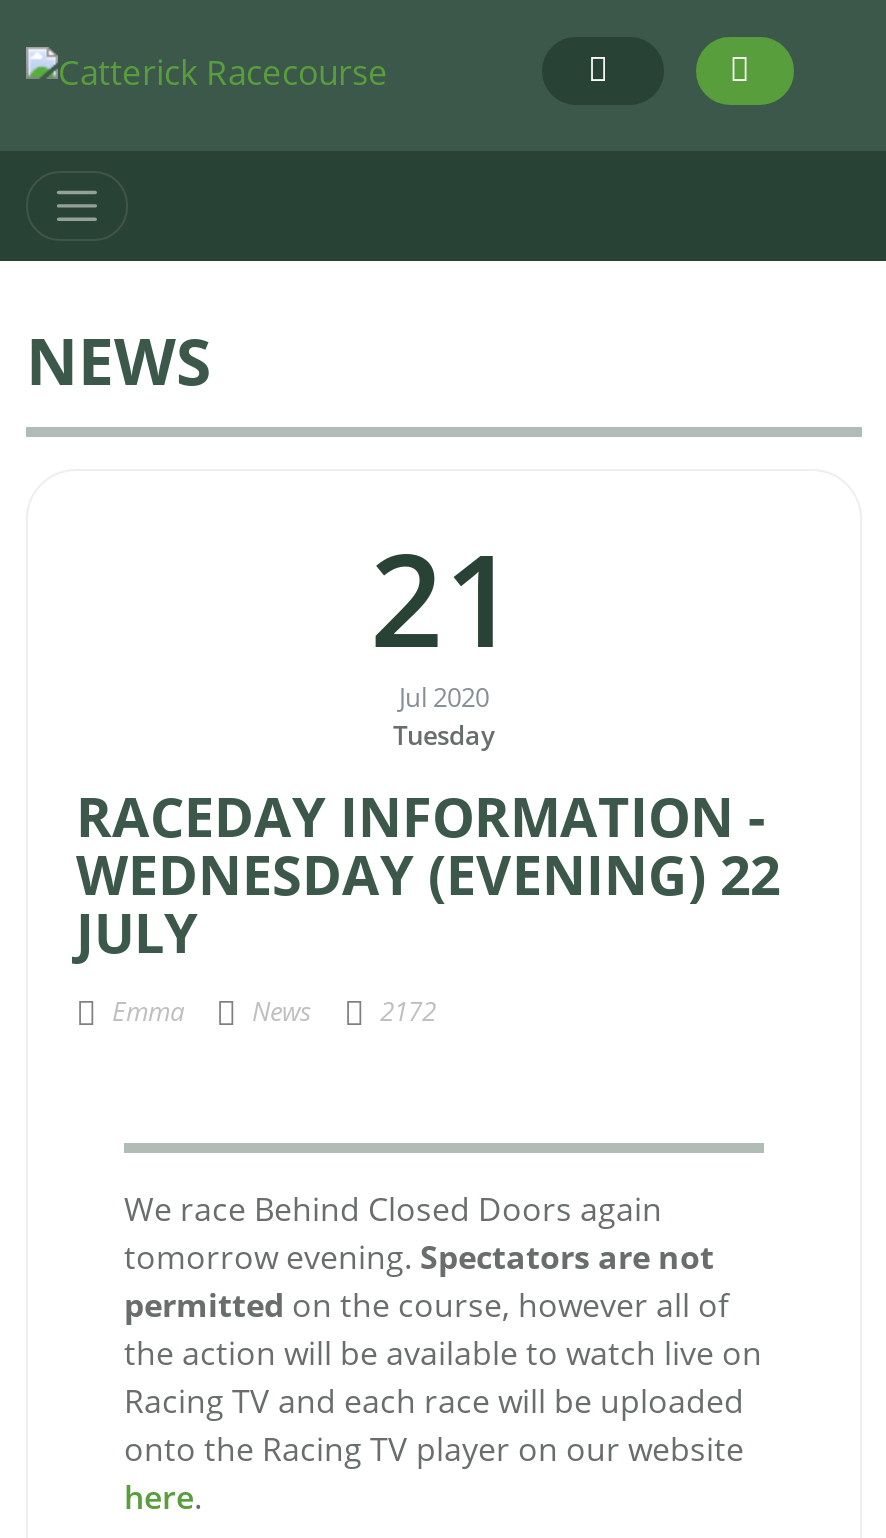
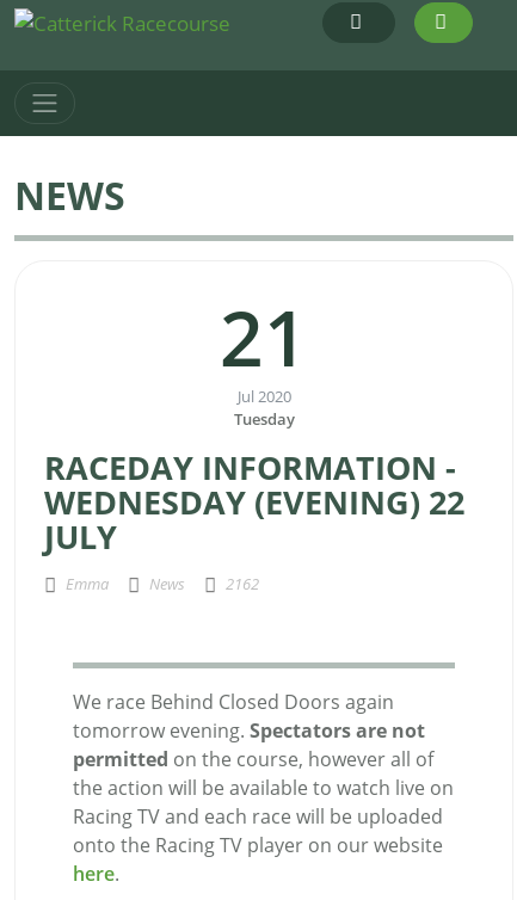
- Emma News 2172
+ Emma News 2162
